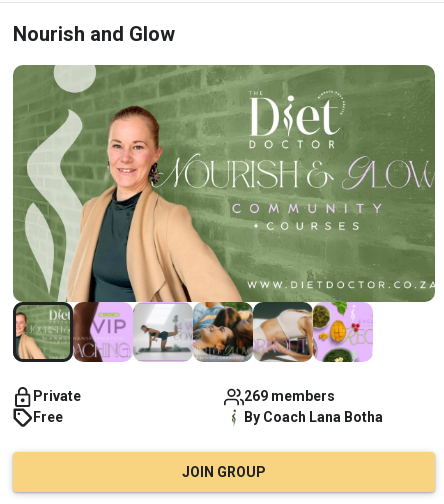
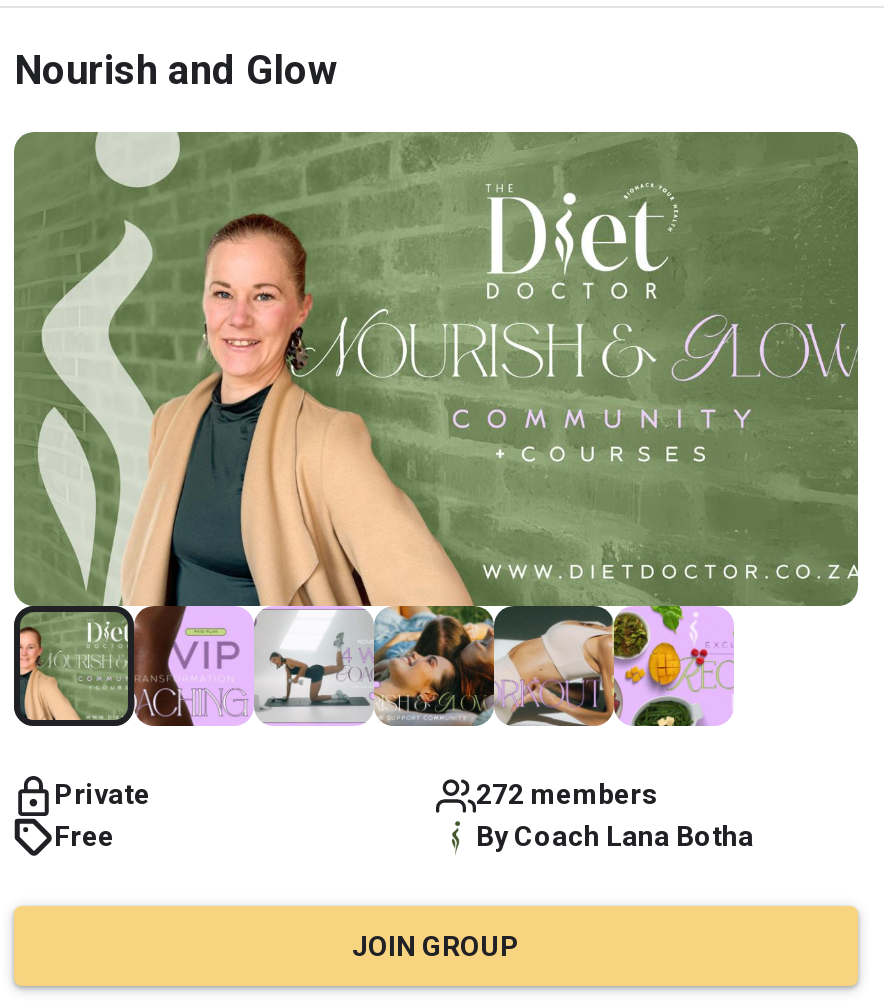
- 269 members
+ 272 members
